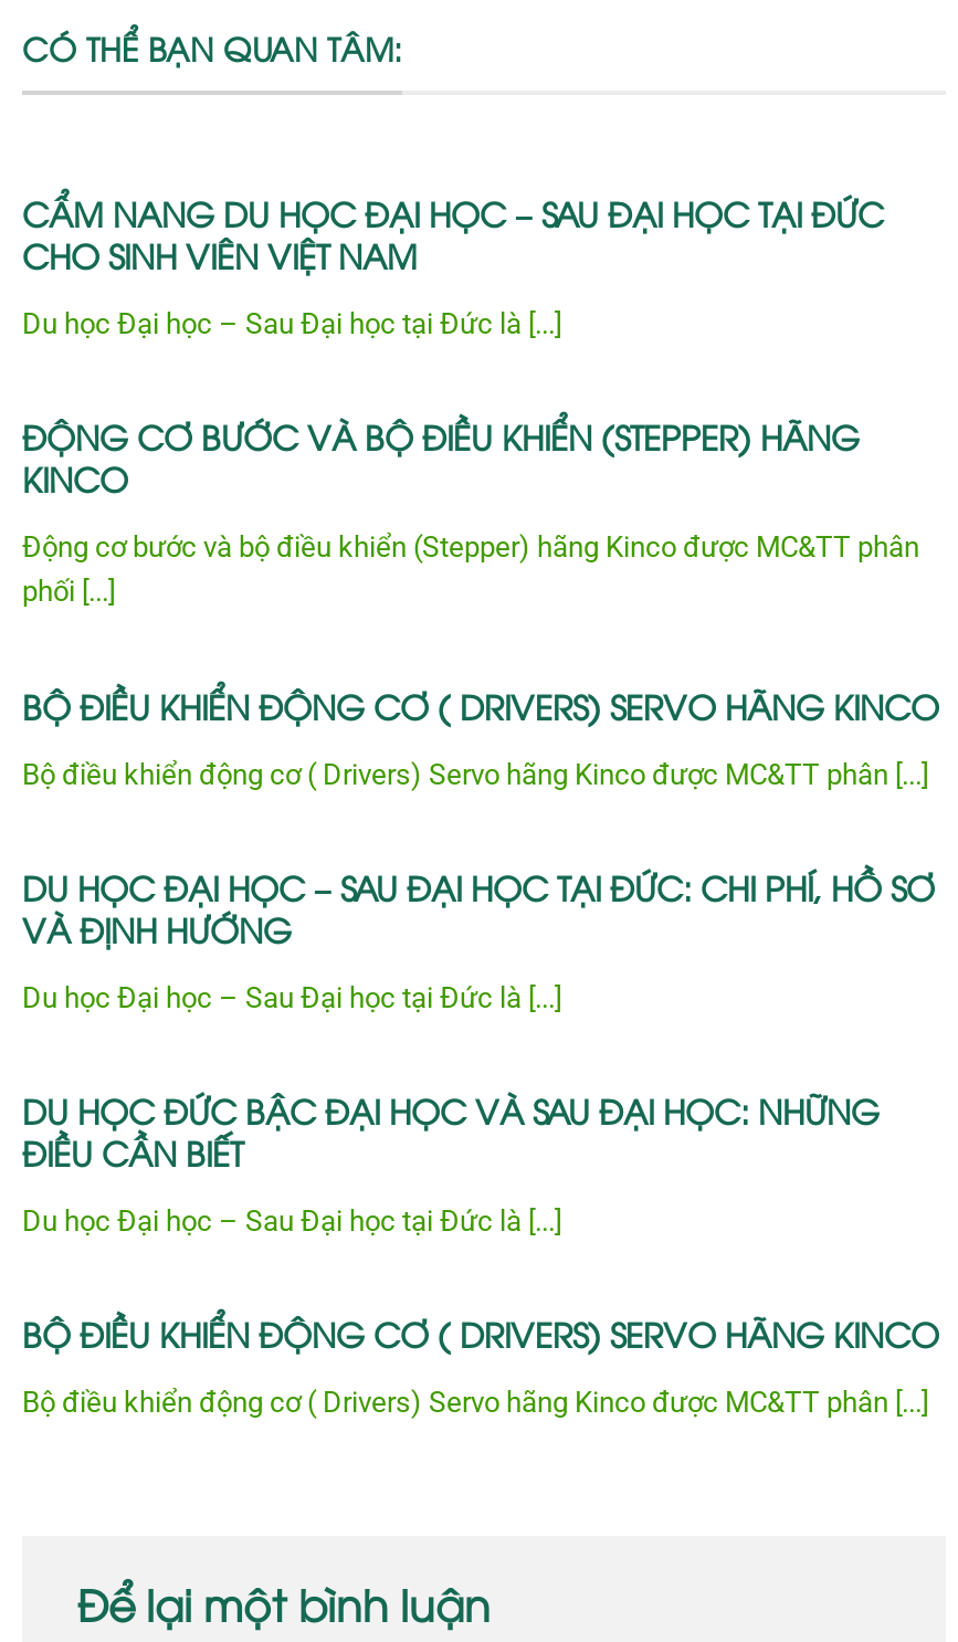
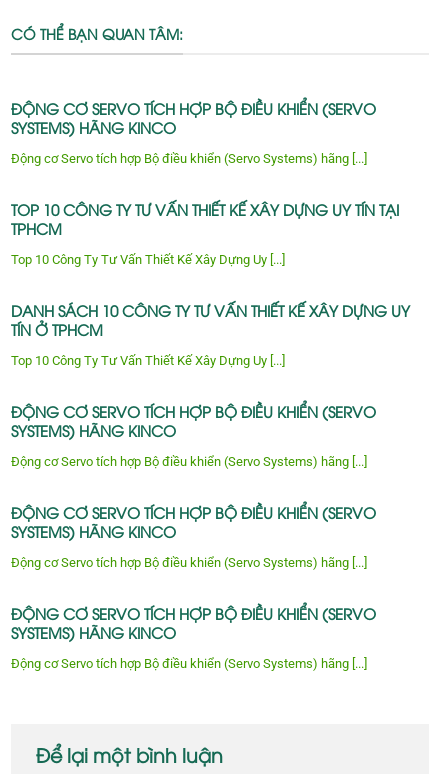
- CẨM NANG DU HỌC ĐẠI HỌC – SAU ĐẠI HỌC TẠI ĐỨC
- CHO SINH VIÊN VIỆT NAM
+ ĐỘNG CƠ SERVO TÍCH HỢP BỘ ĐIỀU KHIỂN (SERVO
+ SYSTEMS) HÃNG KINCO

- Du học Đại học – Sau Đại học tại Đức là [...]
+ Động cơ Servo tích hợp Bộ điều khiển (Servo Systems) hãng [...]

- ĐỘNG CƠ BƯỚC VÀ BỘ ĐIỀU KHIỂN (STEPPER) HÃNG
- KINCO
+ TOP 10 CÔNG TY TƯ VẤN THIẾT KẾ XÂY DỰNG UY TÍN TẠI
+ TPHCM

- Động cơ bước và bộ điều khiển (Stepper) hãng Kinco được MC&TT phân
- phối [...]
+ Top 10 Công Ty Tư Vấn Thiết Kế Xây Dựng Uy [...]

- BỘ ĐIỀU KHIỂN ĐỘNG CƠ ( DRIVERS) SERVO HÃNG KINCO
+ DANH SÁCH 10 CÔNG TY TƯ VẤN THIẾT KẾ XÂY DỰNG UY
+ TÍN Ở TPHCM

- Bộ điều khiển động cơ ( Drivers) Servo hãng Kinco được MC&TT phân [...]
+ Top 10 Công Ty Tư Vấn Thiết Kế Xây Dựng Uy [...]

- DU HỌC ĐẠI HỌC – SAU ĐẠI HỌC TẠI ĐỨC: CHI PHÍ, HỒ SƠ
- VÀ ĐỊNH HƯỚNG
+ ĐỘNG CƠ SERVO TÍCH HỢP BỘ ĐIỀU KHIỂN (SERVO
+ SYSTEMS) HÃNG KINCO

- Du học Đại học – Sau Đại học tại Đức là [...]
+ Động cơ Servo tích hợp Bộ điều khiển (Servo Systems) hãng [...]

- DU HỌC ĐỨC BẬC ĐẠI HỌC VÀ SAU ĐẠI HỌC: NHỮNG
- ĐIỀU CẦN BIẾT
+ ĐỘNG CƠ SERVO TÍCH HỢP BỘ ĐIỀU KHIỂN (SERVO
+ SYSTEMS) HÃNG KINCO

- Du học Đại học – Sau Đại học tại Đức là [...]
+ Động cơ Servo tích hợp Bộ điều khiển (Servo Systems) hãng [...]

- BỘ ĐIỀU KHIỂN ĐỘNG CƠ ( DRIVERS) SERVO HÃNG KINCO
+ ĐỘNG CƠ SERVO TÍCH HỢP BỘ ĐIỀU KHIỂN (SERVO
+ SYSTEMS) HÃNG KINCO

- Bộ điều khiển động cơ ( Drivers) Servo hãng Kinco được MC&TT phân [...]
+ Động cơ Servo tích hợp Bộ điều khiển (Servo Systems) hãng [...]
